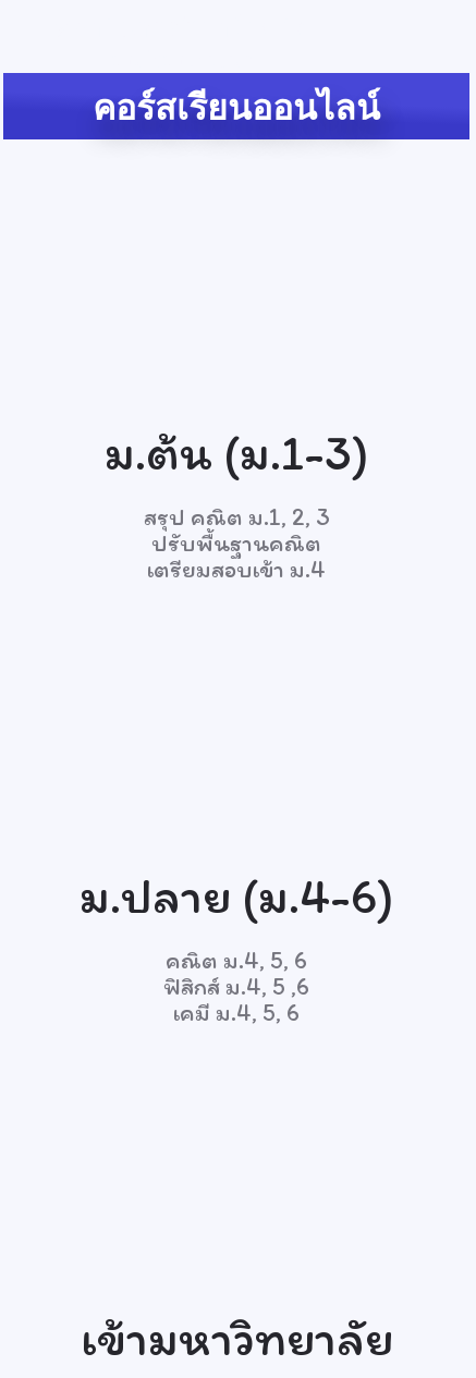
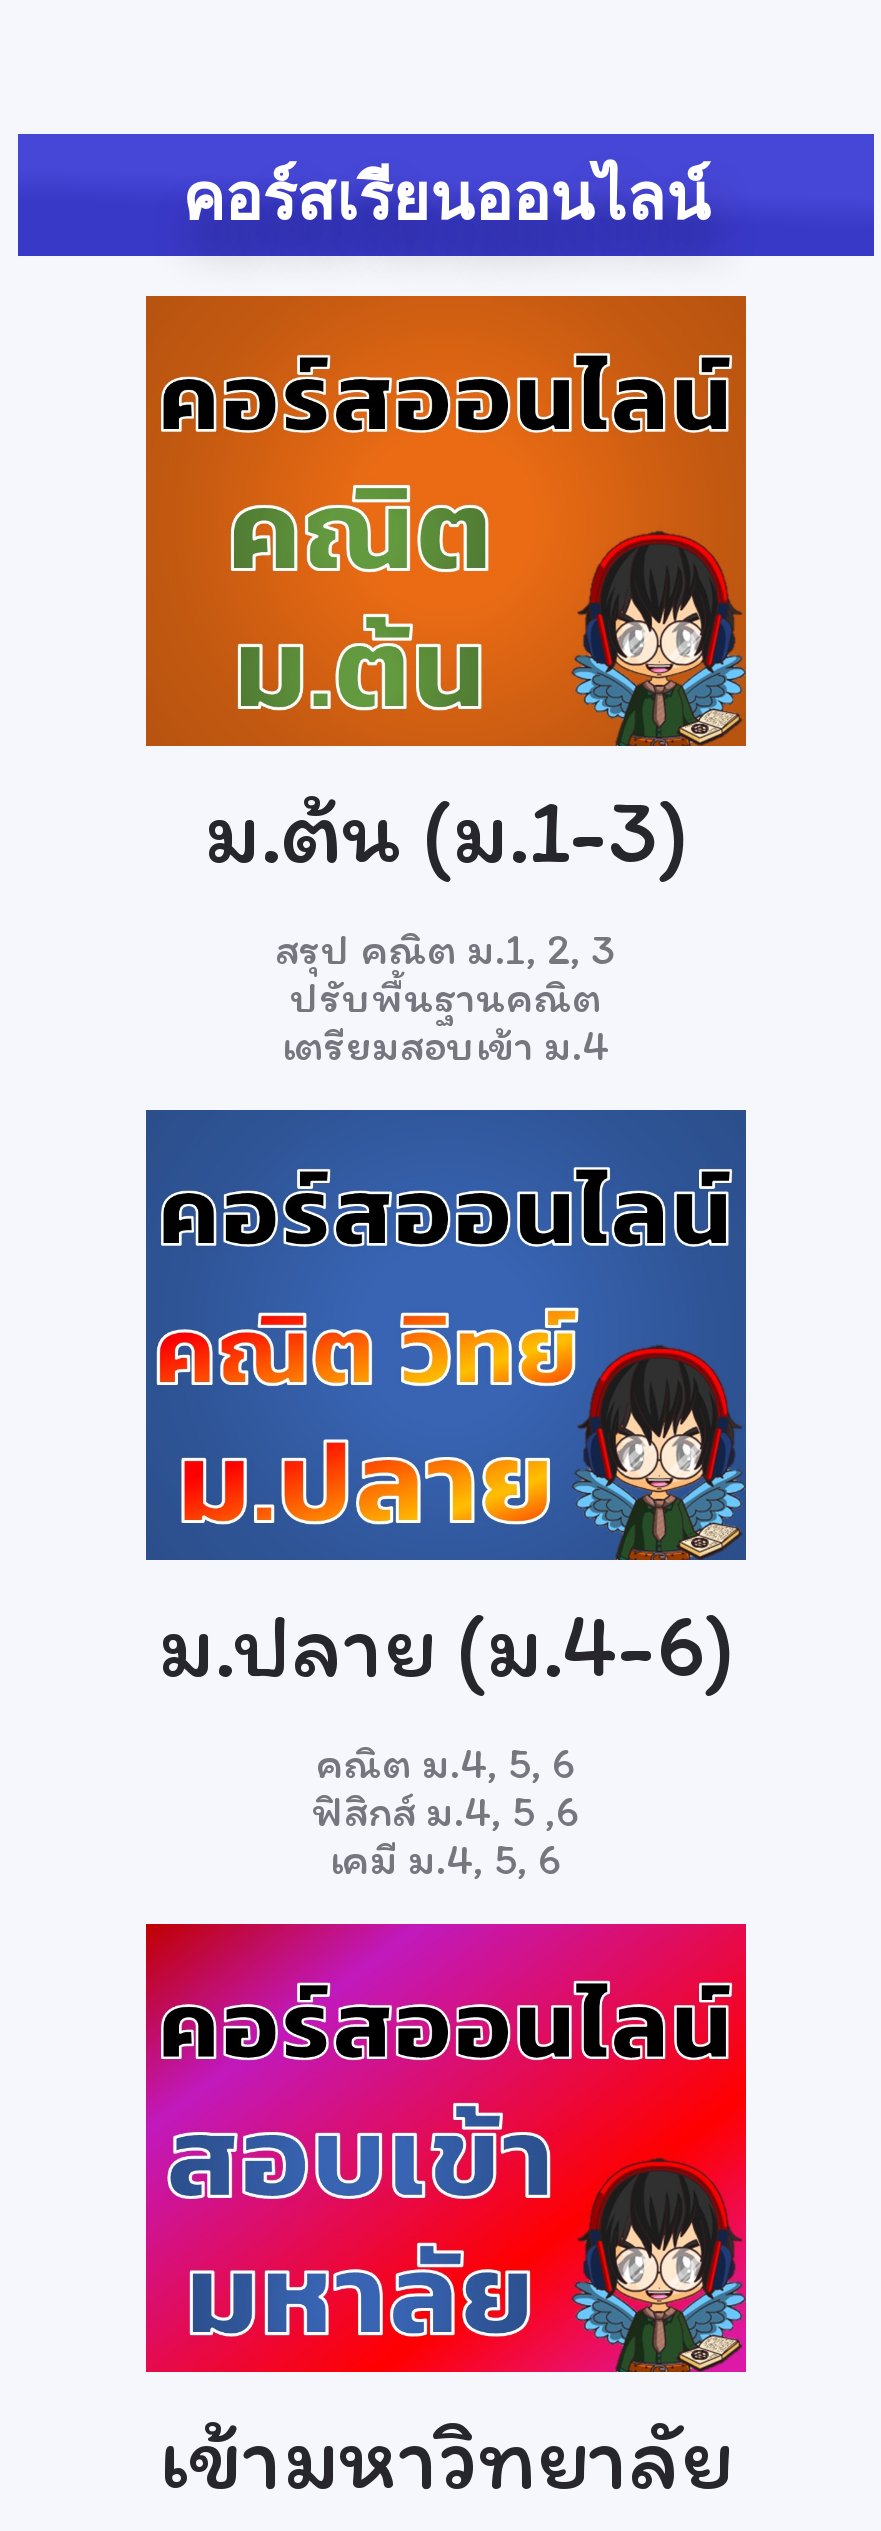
+ [image]

+ [image]

+ [image]
